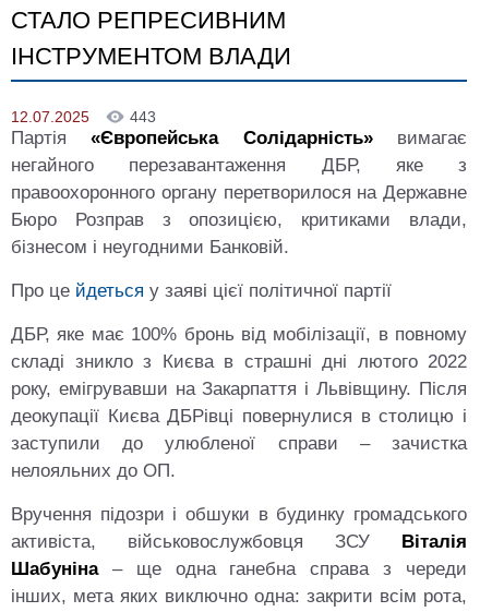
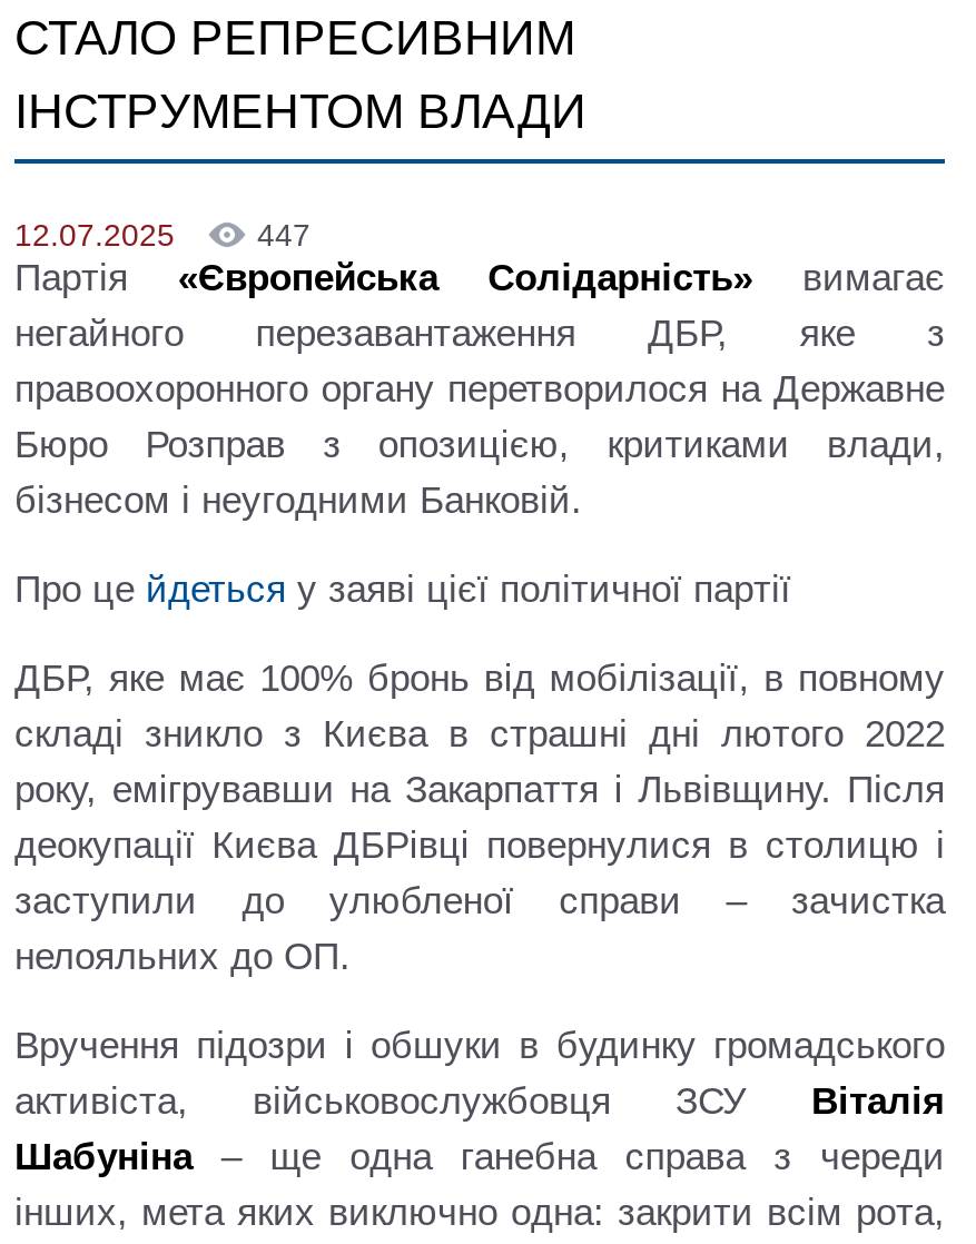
- 443
+ 447
